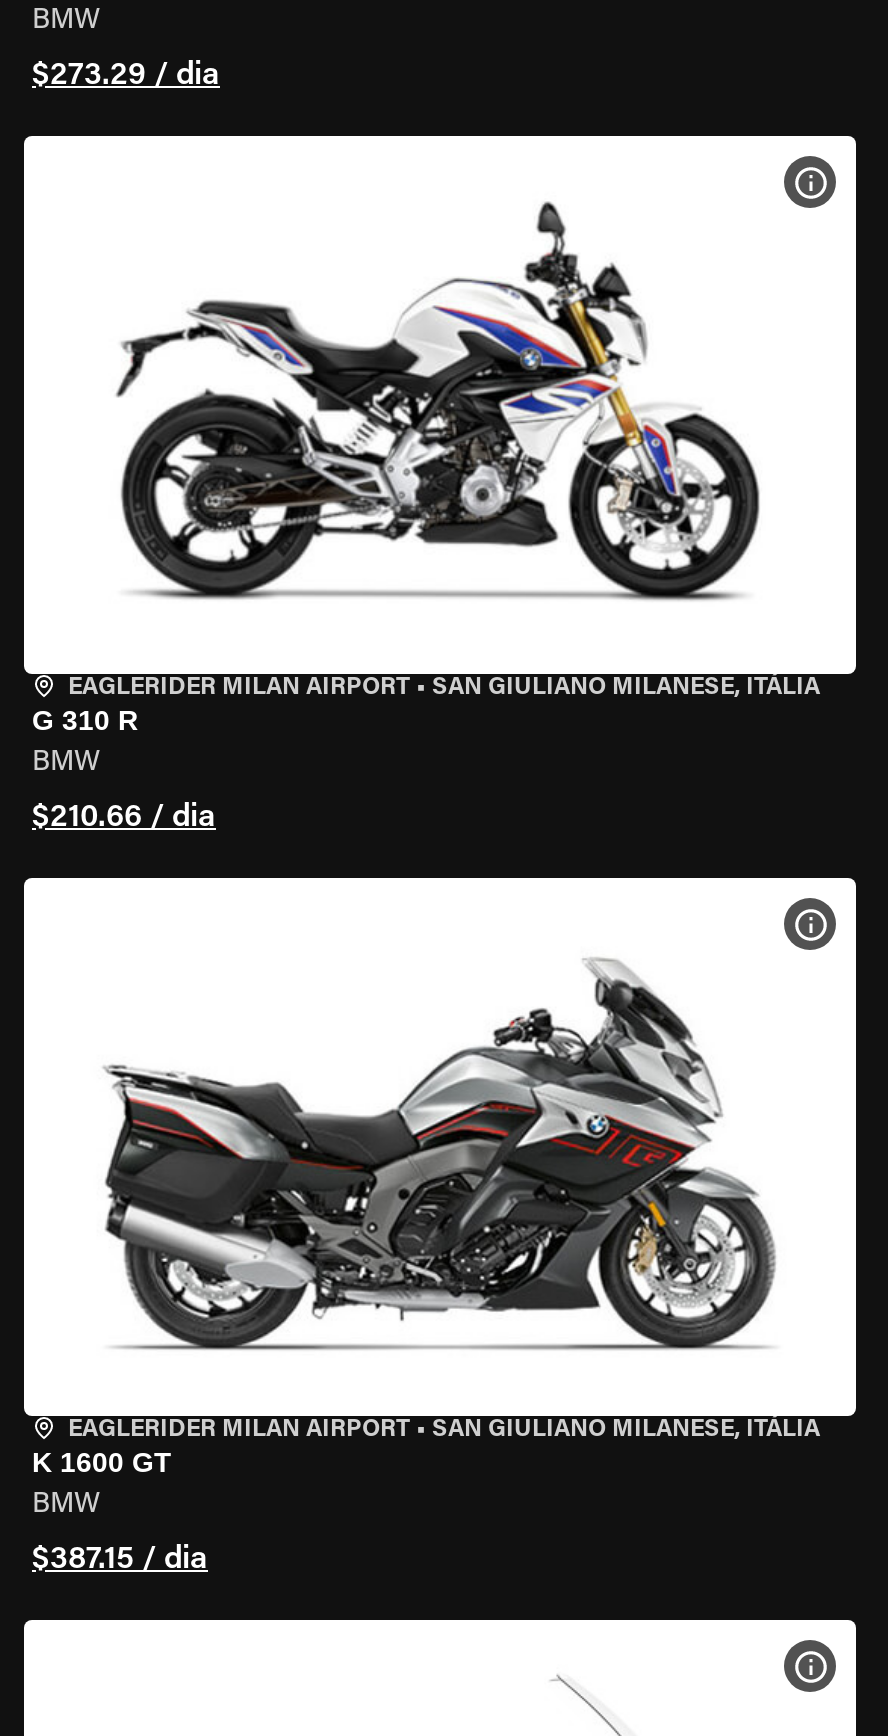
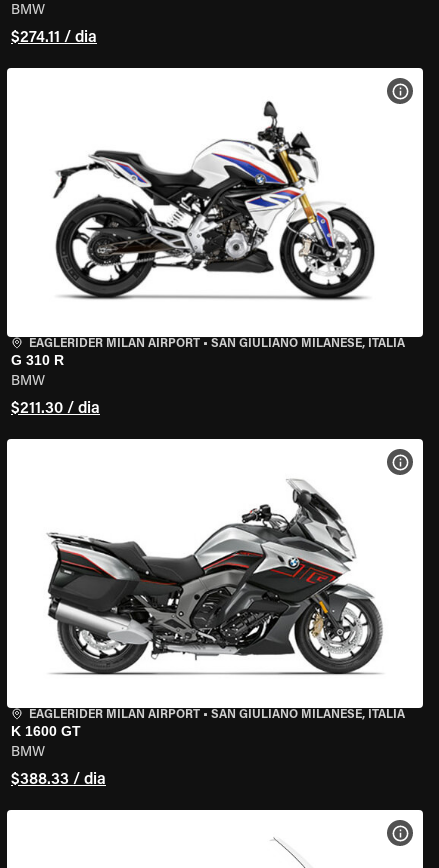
- $273.29 / dia
+ $274.11 / dia

- $210.66 / dia
+ $211.30 / dia

- $387.15 / dia
+ $388.33 / dia
